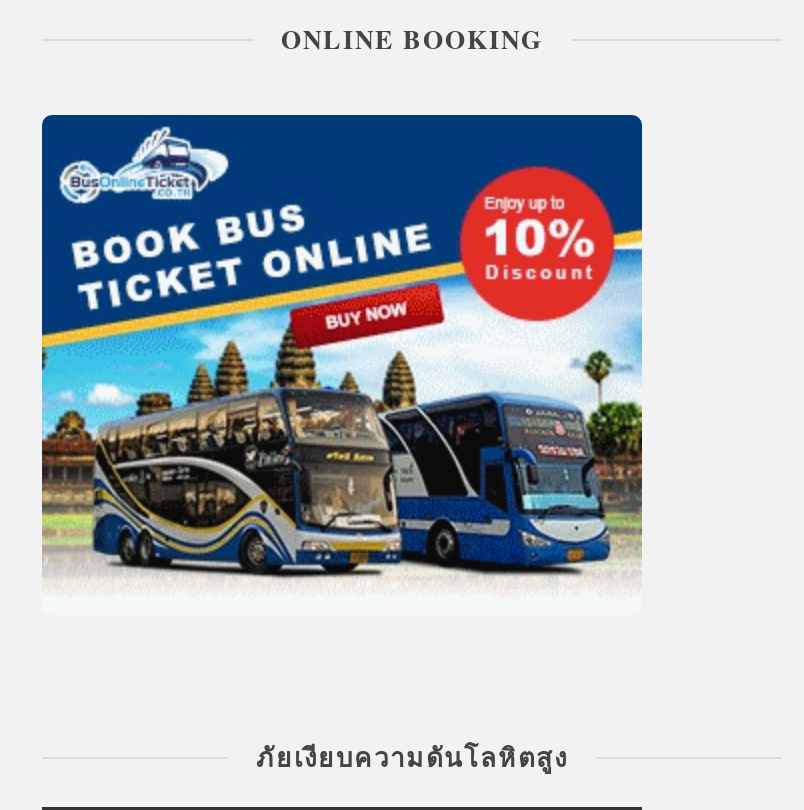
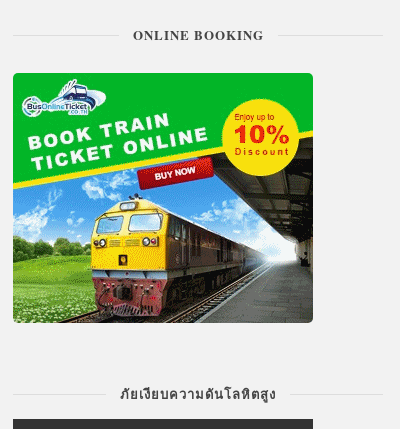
- [image]
+ [image]
